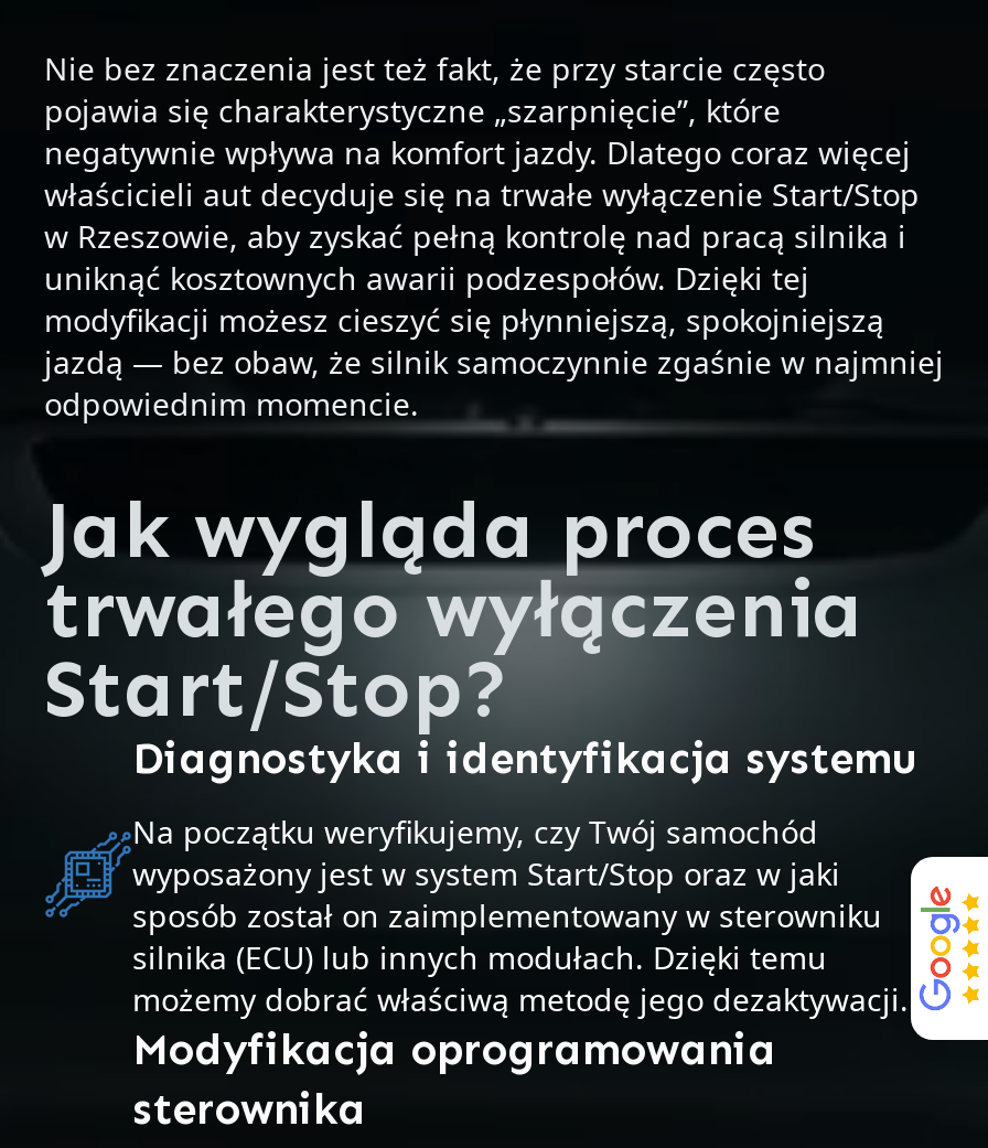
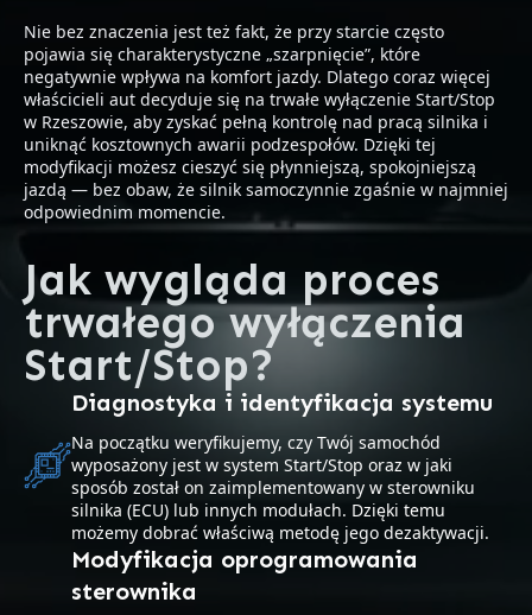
- [image]
